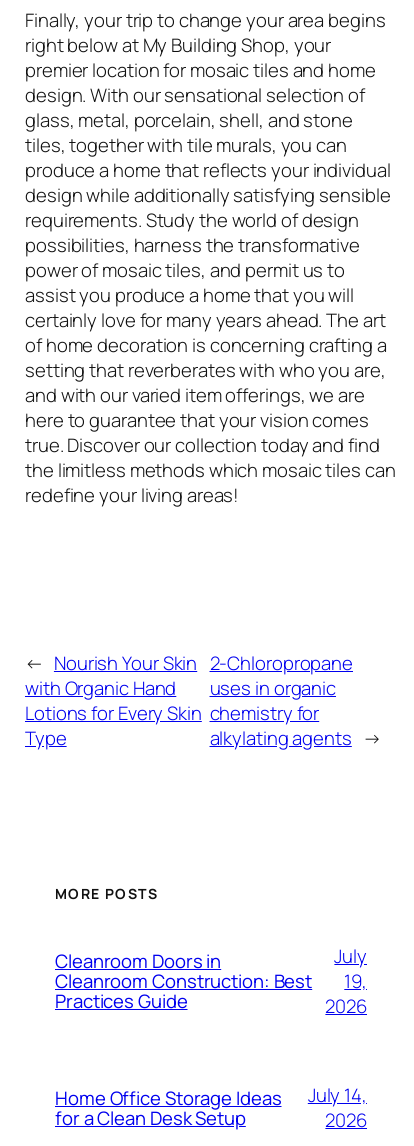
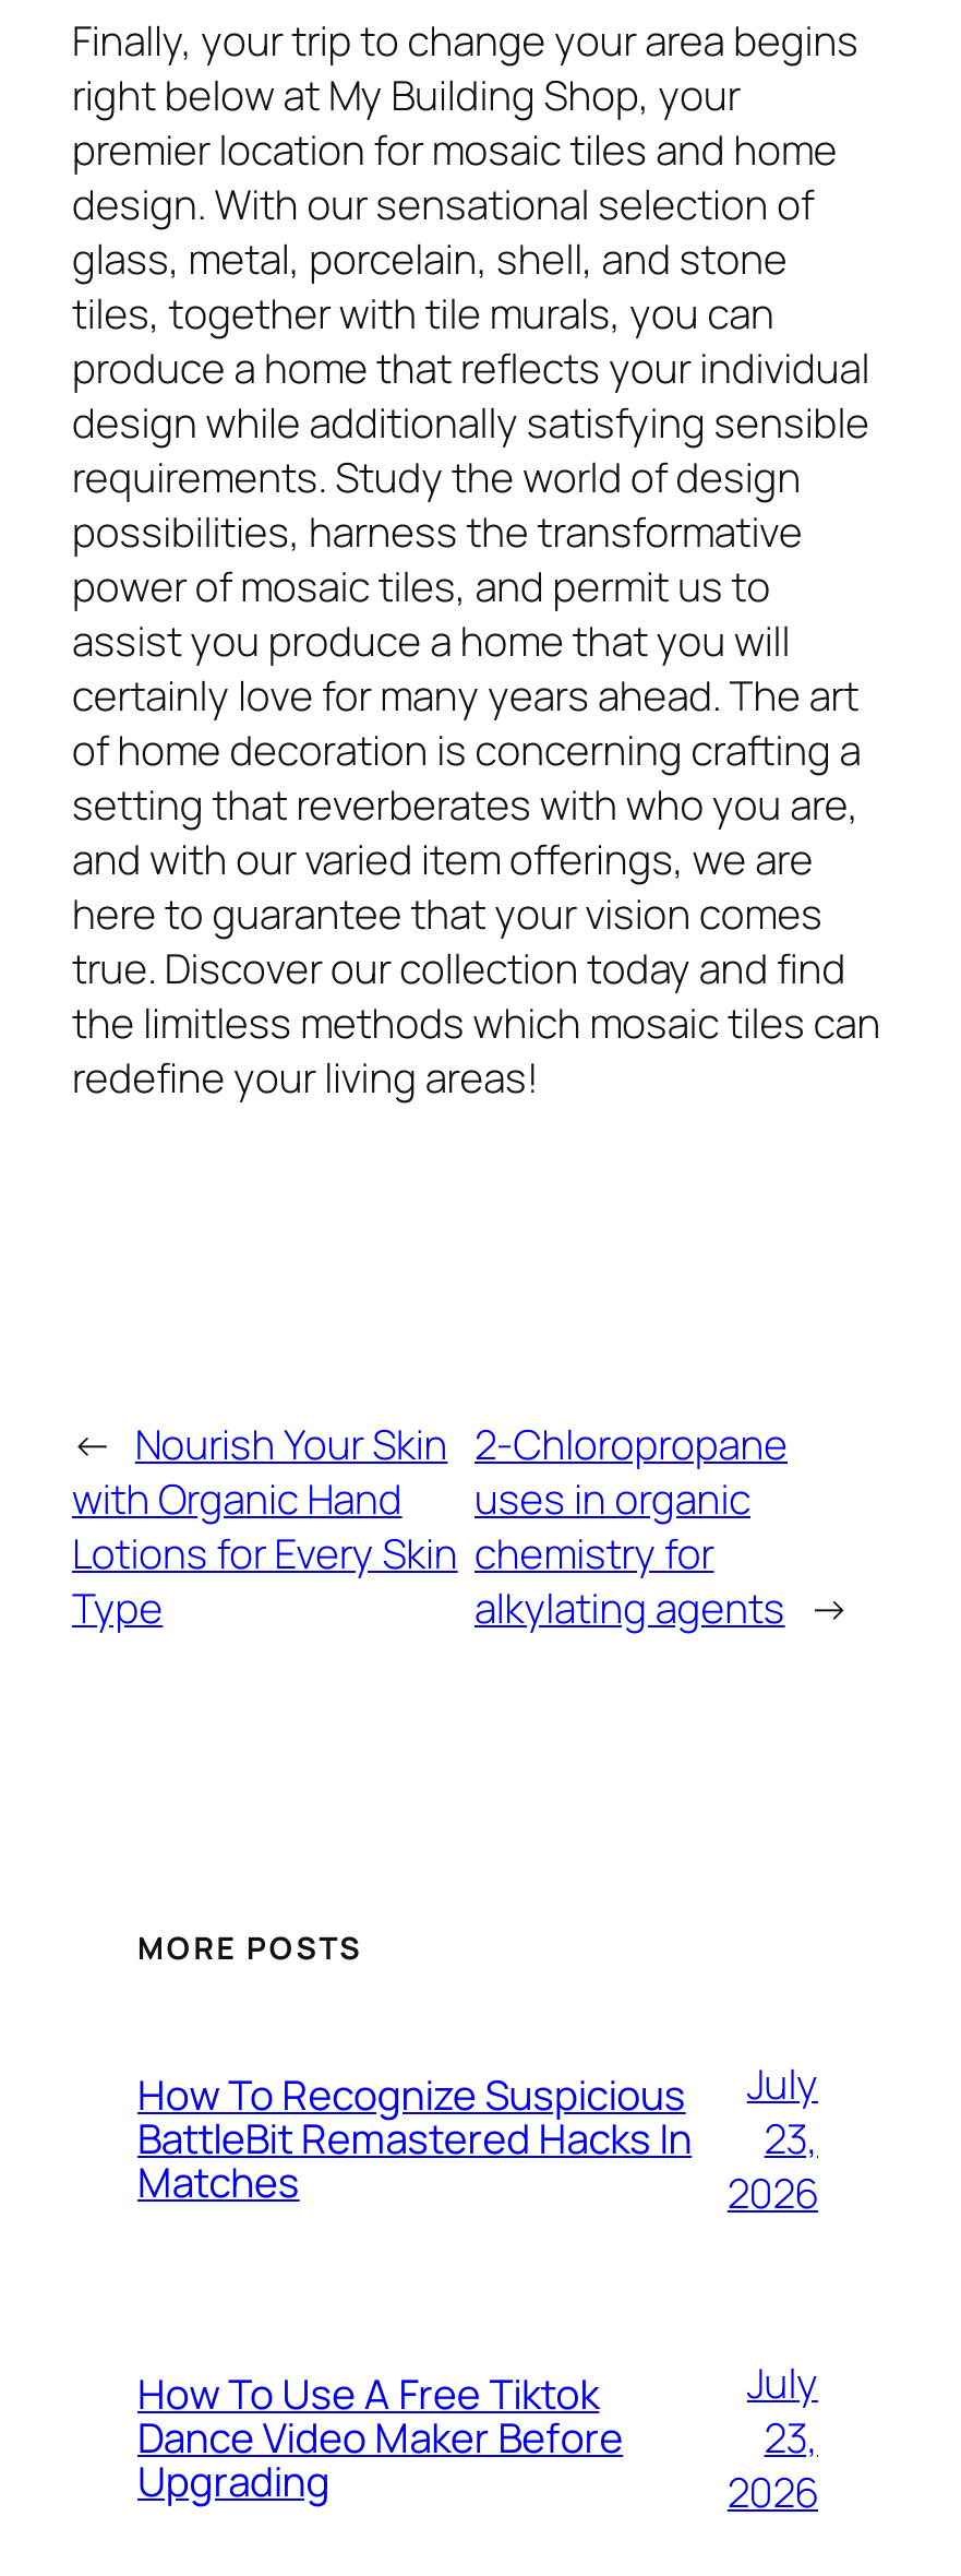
- Cleanroom Doors in
- Cleanroom Construction: Best
- Practices Guide
+ How To Recognize Suspicious
+ BattleBit Remastered Hacks In
+ Matches

- 19,
+ 23,

- Home Office Storage Ideas
- for a Clean Desk Setup
+ How To Use A Free Tiktok
+ Dance Video Maker Before
+ Upgrading

- July 14,
+ July
+ 23,
